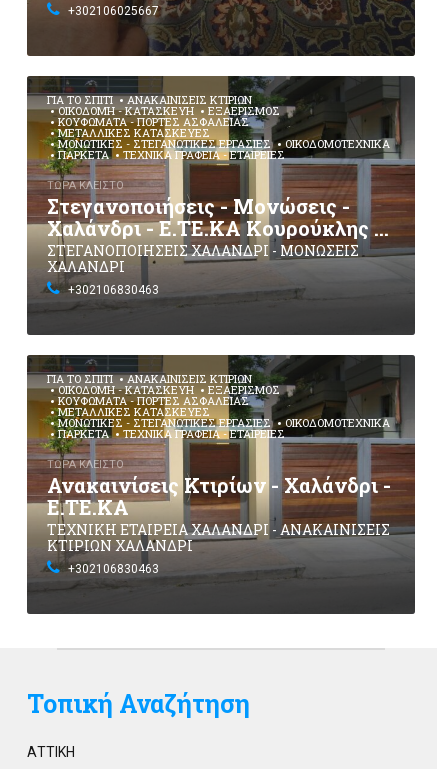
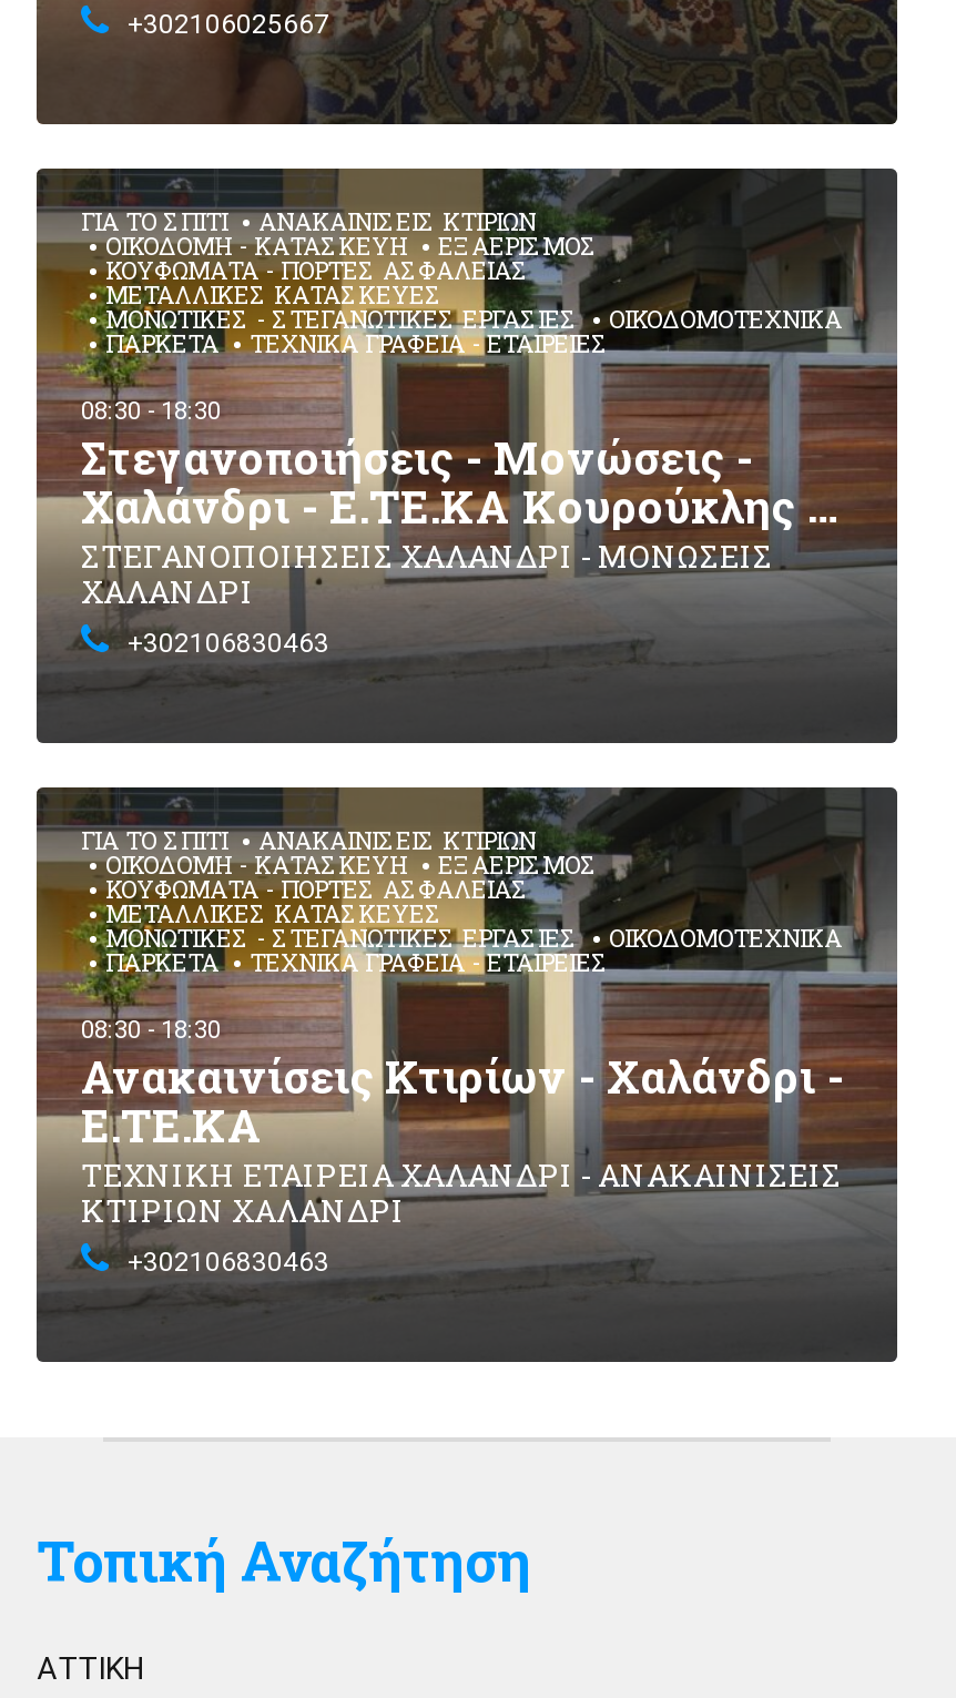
- ΤΩΡΑ ΚΛΕΙΣΤΟ
+ 08:30 - 18:30

- ΤΩΡΑ ΚΛΕΙΣΤΟ
+ 08:30 - 18:30
